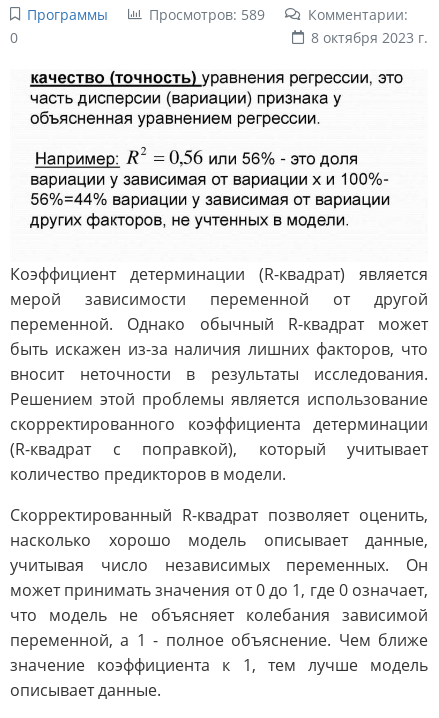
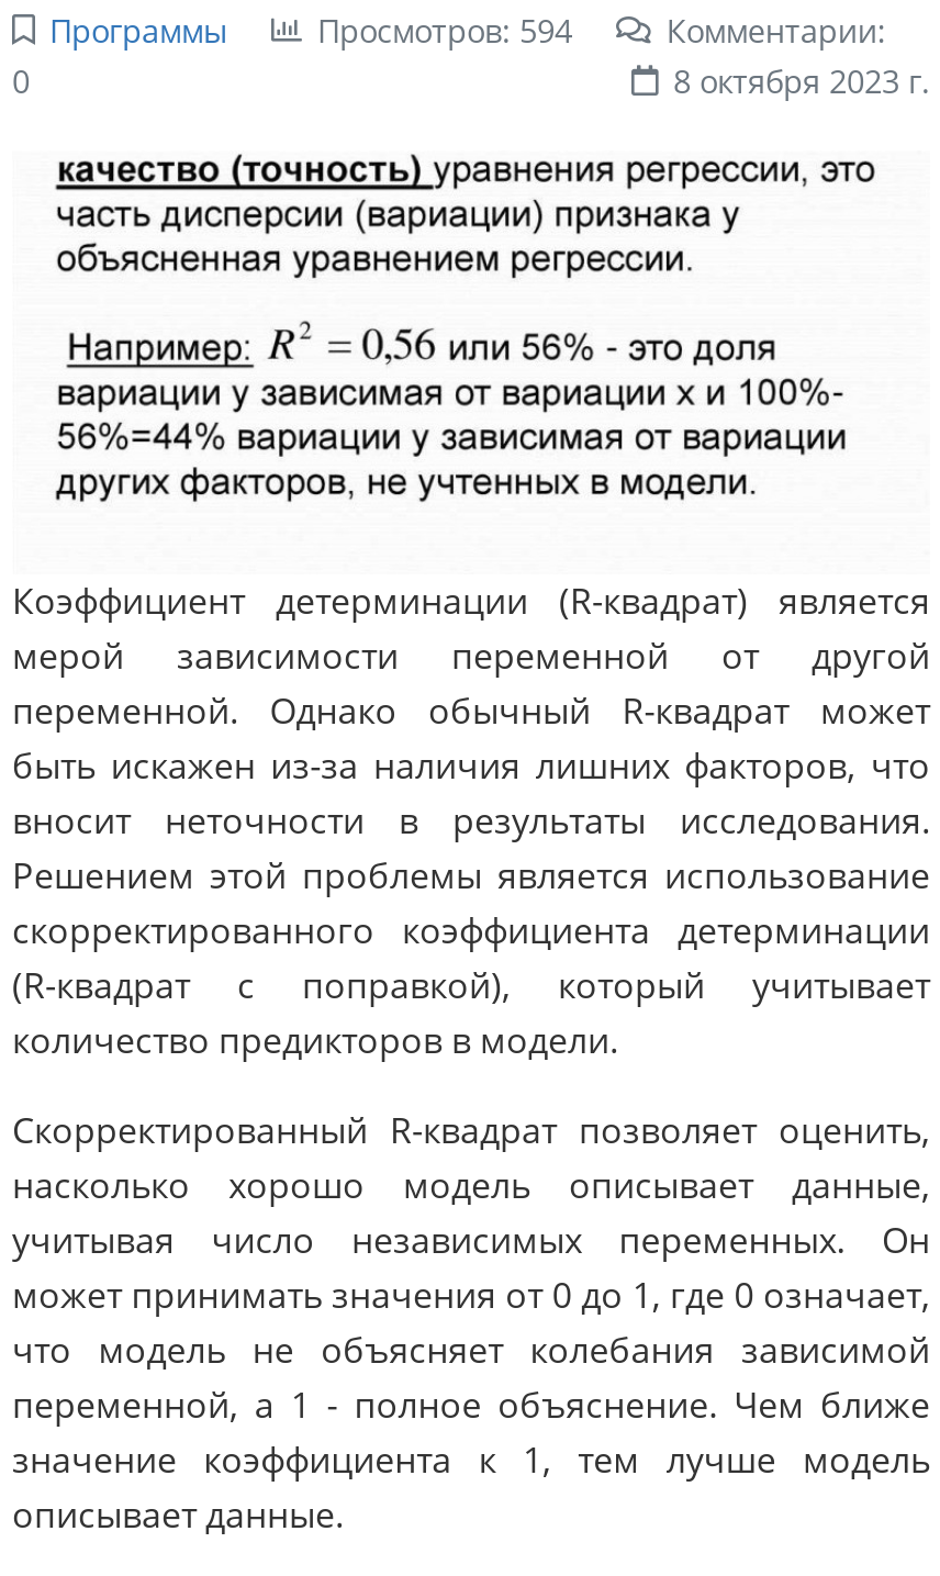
- Просмотров: 589
+ Просмотров: 594
